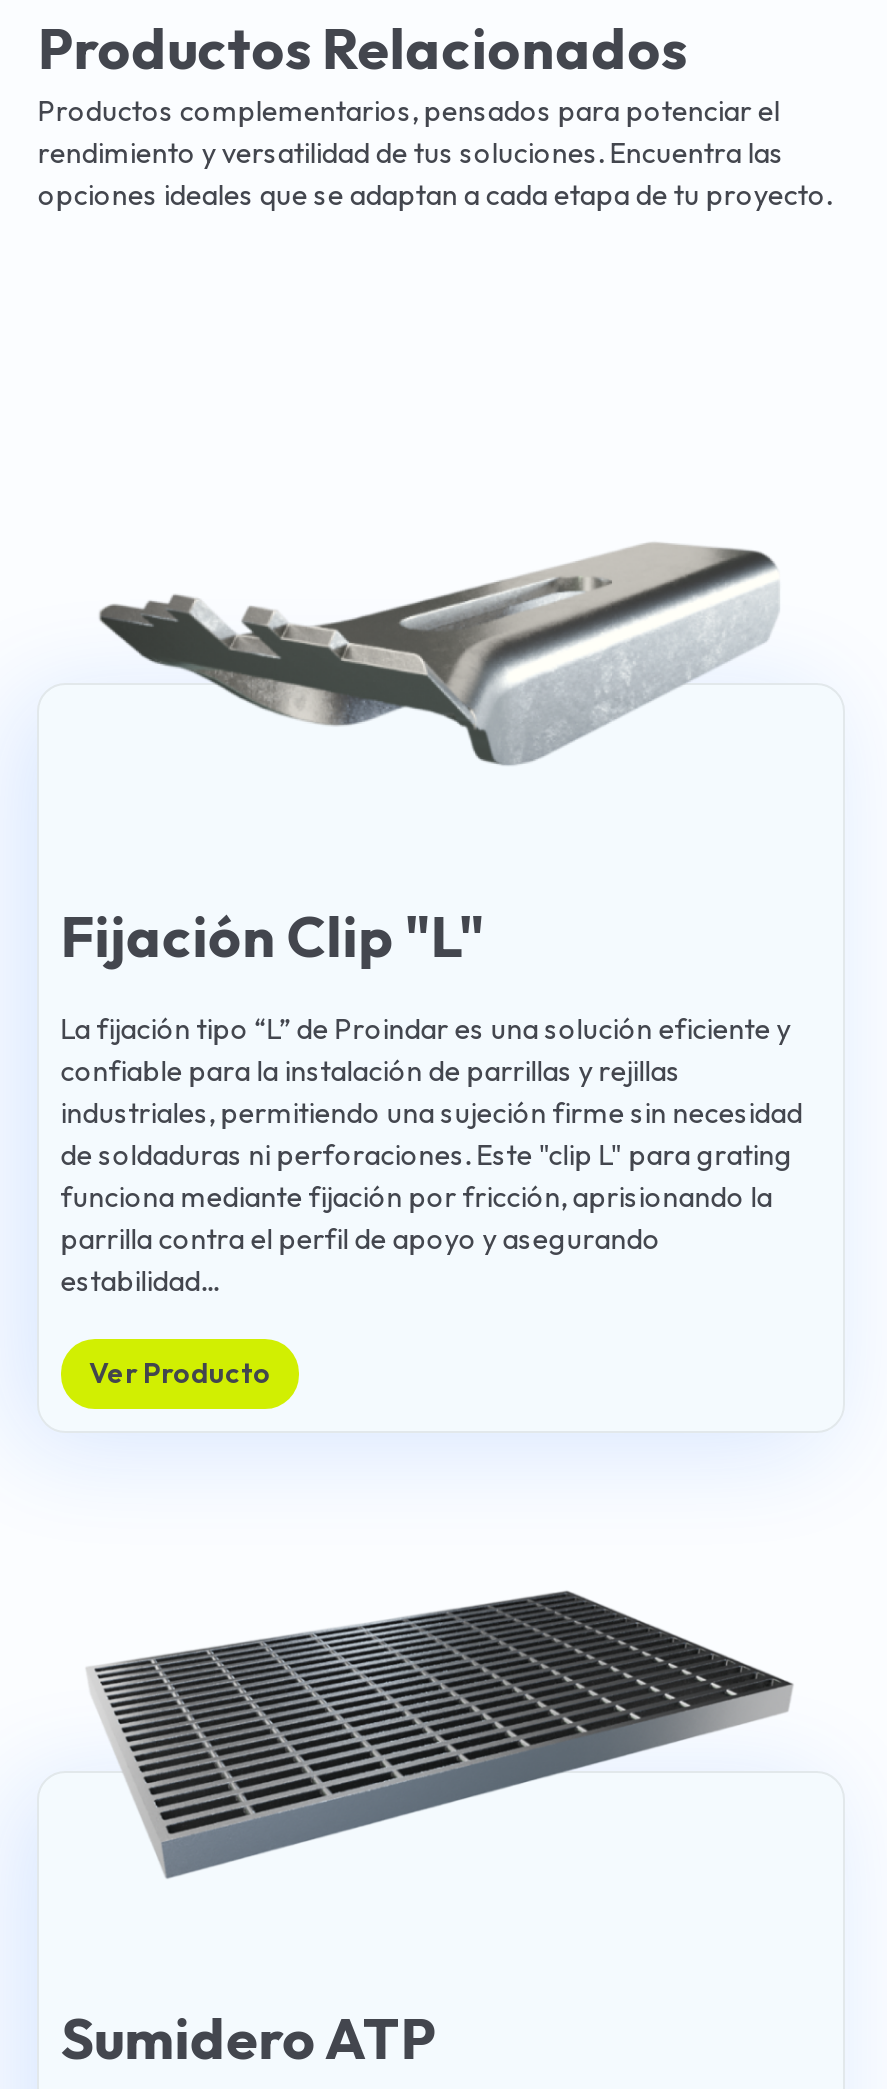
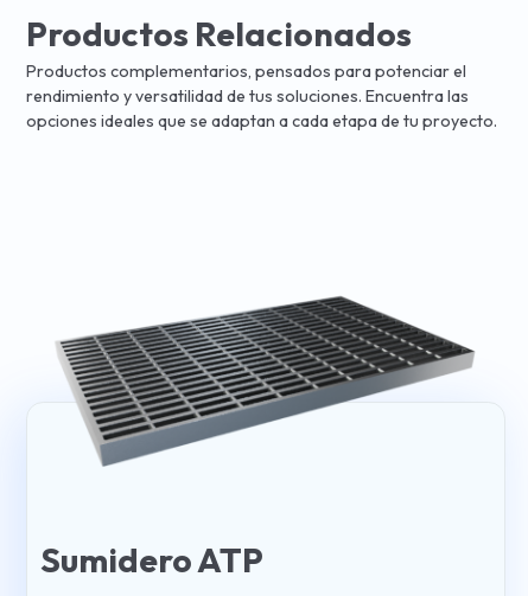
- [image]

- Fijación Clip "L"
- La fijación tipo “L” de Proindar es una solución eficiente y
- confiable para la instalación de parrillas y rejillas
- industriales, permitiendo una sujeción firme sin necesidad
- de soldaduras ni perforaciones. Este "clip L" para grating
- funciona mediante fijación por fricción, aprisionando la
- parrilla contra el perfil de apoyo y asegurando
- estabilidad...
- Ver Producto
